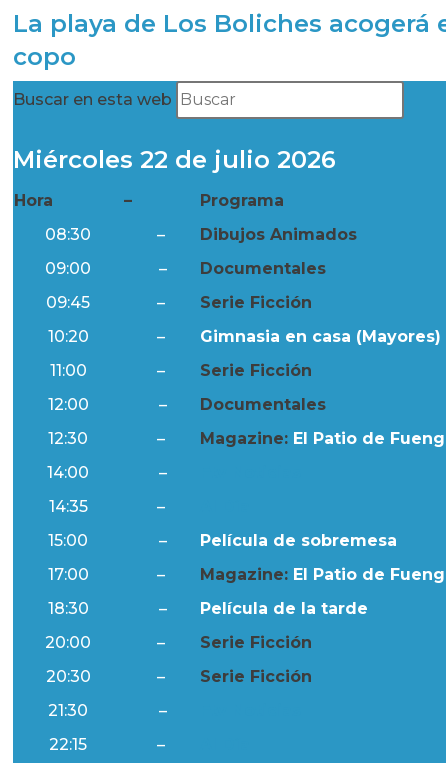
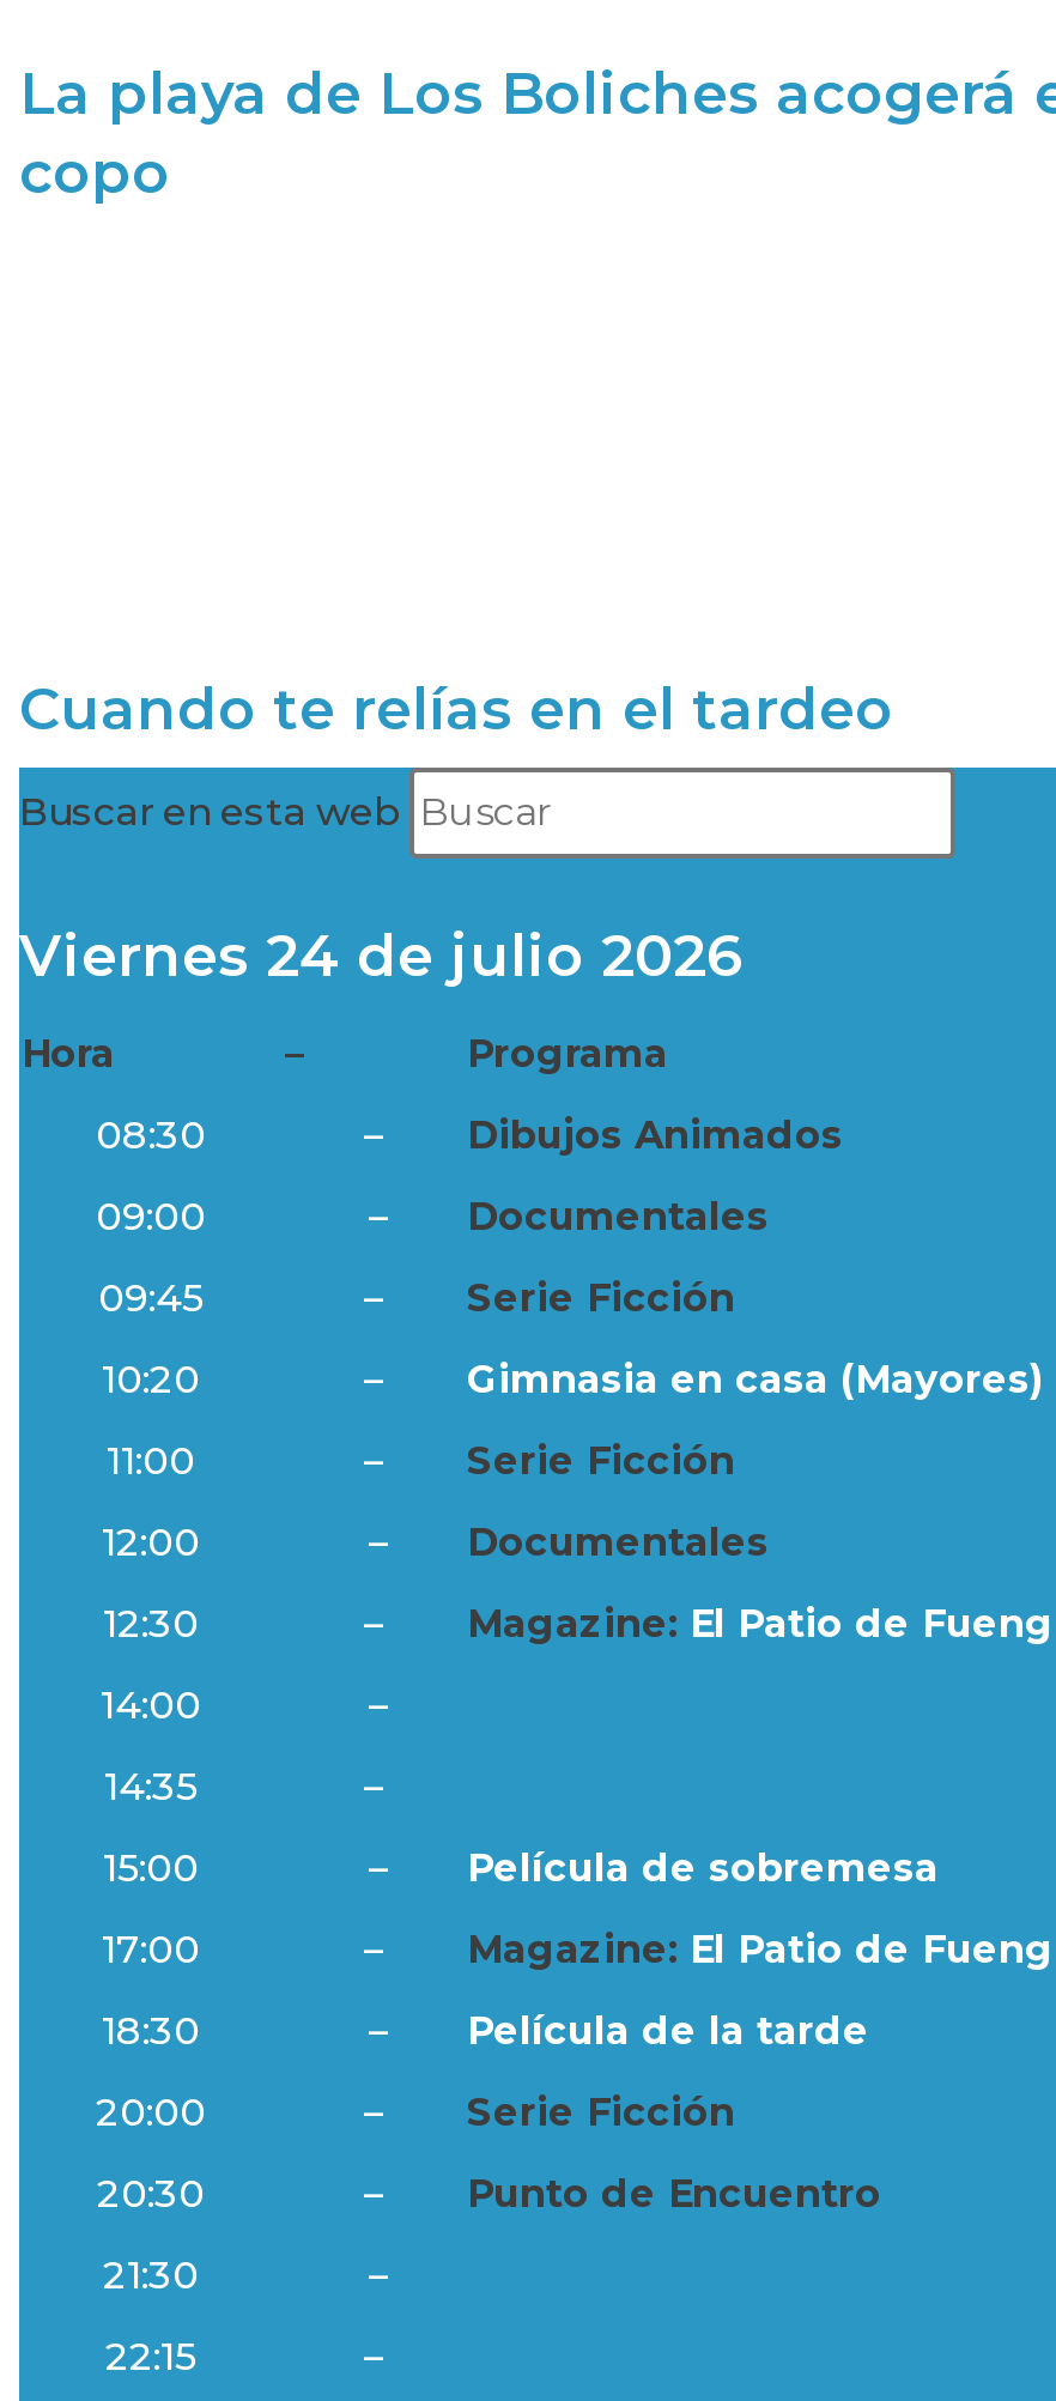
+ Cuando te relías en el tardeo

- Miércoles 22 de julio 2026
+ Viernes 24 de julio 2026

- Serie Ficción
+ Punto de Encuentro
